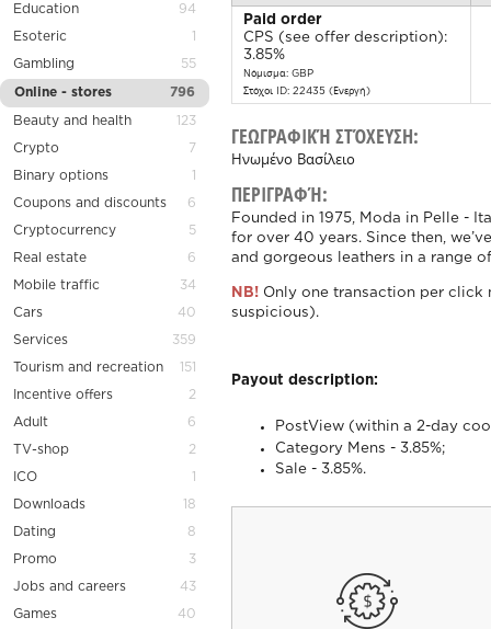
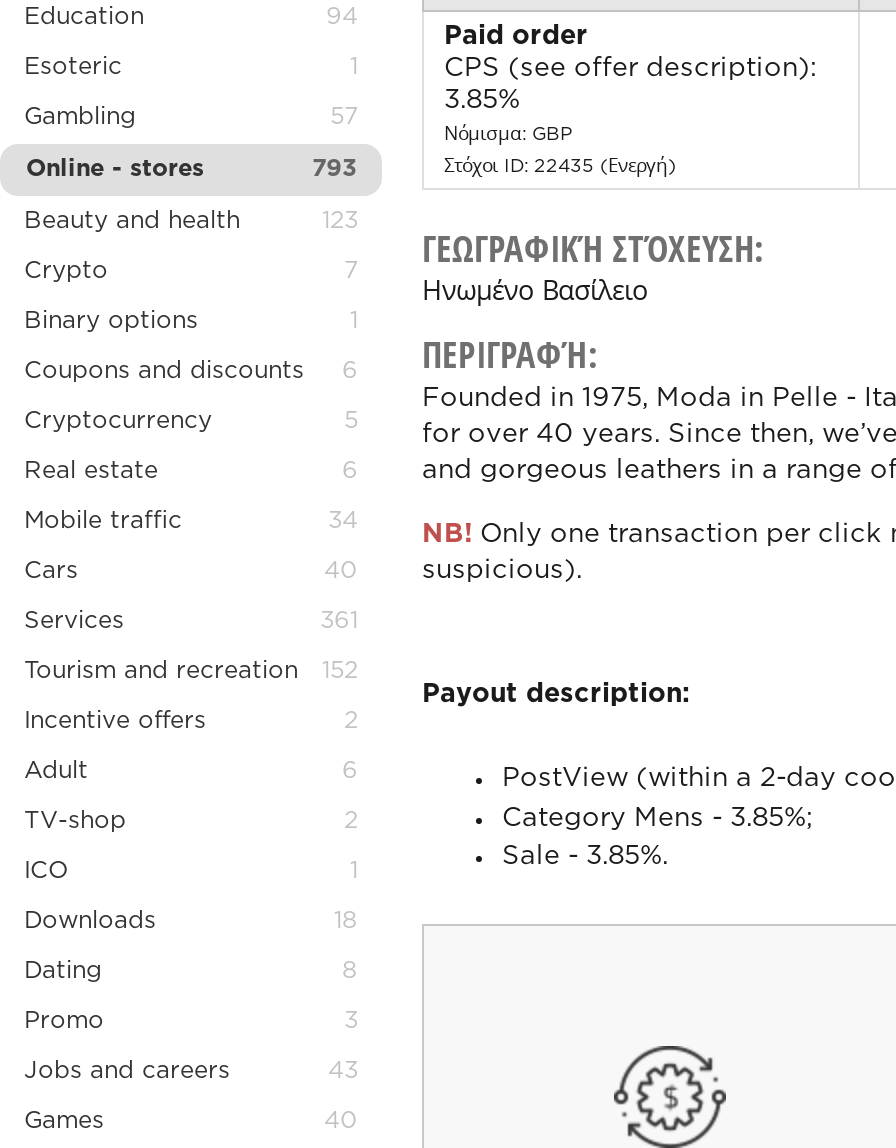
- 55
+ 57

- 796
+ 793

- 359
+ 361

- Tourism and recreation 151
+ Tourism and recreation 152
